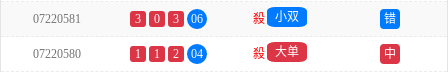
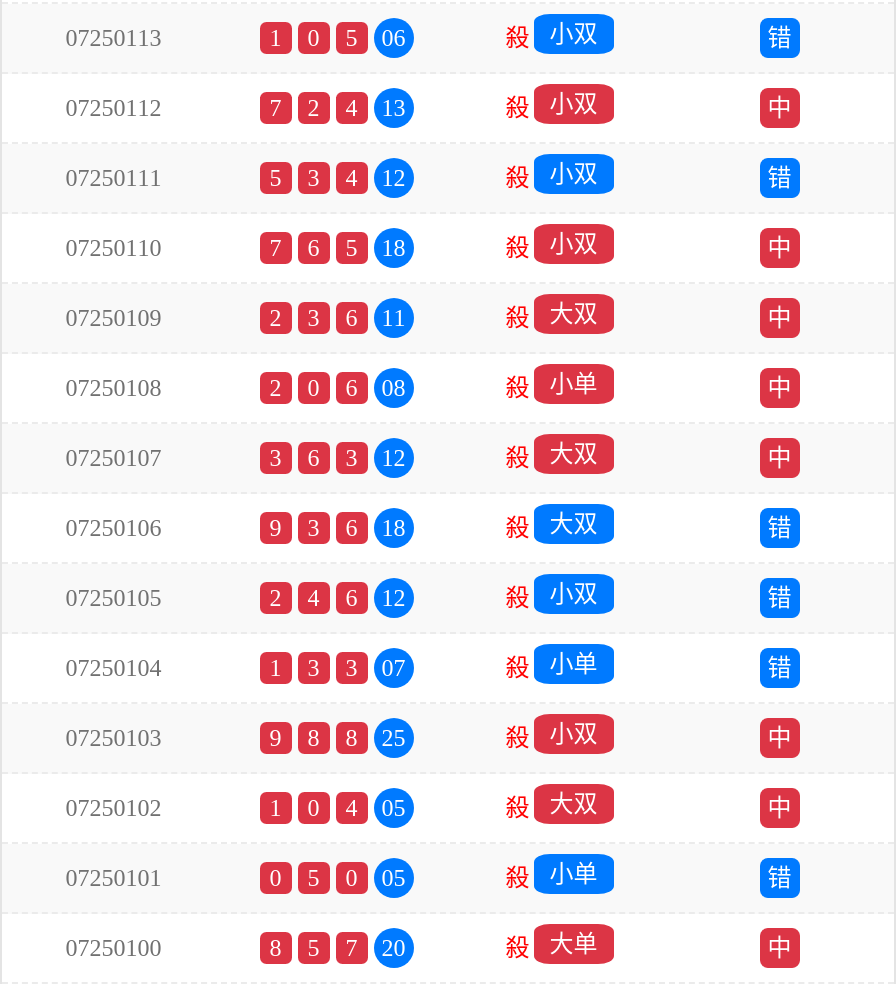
- 07220581
+ 07250113

- 3
+ 1

- 3
+ 5

+ 3
+ 3
+ 07
+ 殺
+ 小单
+ 错
+ 07250103
+ 9
+ 8
+ 8
+ 25
+ 殺
+ 小双
+ 中
+ 07250102

- 07220580
+ 07250112
+ 7
+ 2
+ 4
+ 13
+ 殺
+ 小双
+ 中
+ 07250111
+ 5
+ 3
+ 4
+ 12
+ 殺
+ 小双
+ 错
+ 07250110
+ 7
+ 6
+ 5
+ 18
+ 殺
+ 小双
+ 中
+ 07250109
+ 2
+ 3
+ 6
+ 11
+ 殺
+ 大双
+ 中
+ 07250108
+ 2
+ 0
+ 6
+ 08
+ 殺
+ 小单
+ 中
+ 07250107
+ 3
+ 6
+ 3
+ 12
+ 殺
+ 大双
+ 中
+ 07250106
+ 9
+ 3
+ 6
+ 18
+ 殺
+ 大双
+ 错
+ 07250105
+ 2
+ 4
+ 6
+ 12
+ 殺
+ 小双
+ 错
+ 07250104

- 2
- 04
+ 0
+ 4
+ 05
+ 殺
+ 大双
+ 中
+ 07250101
+ 0
+ 5
+ 0
+ 05
+ 殺
+ 小单
+ 错
+ 07250100
+ 8
+ 5
+ 7
+ 20
